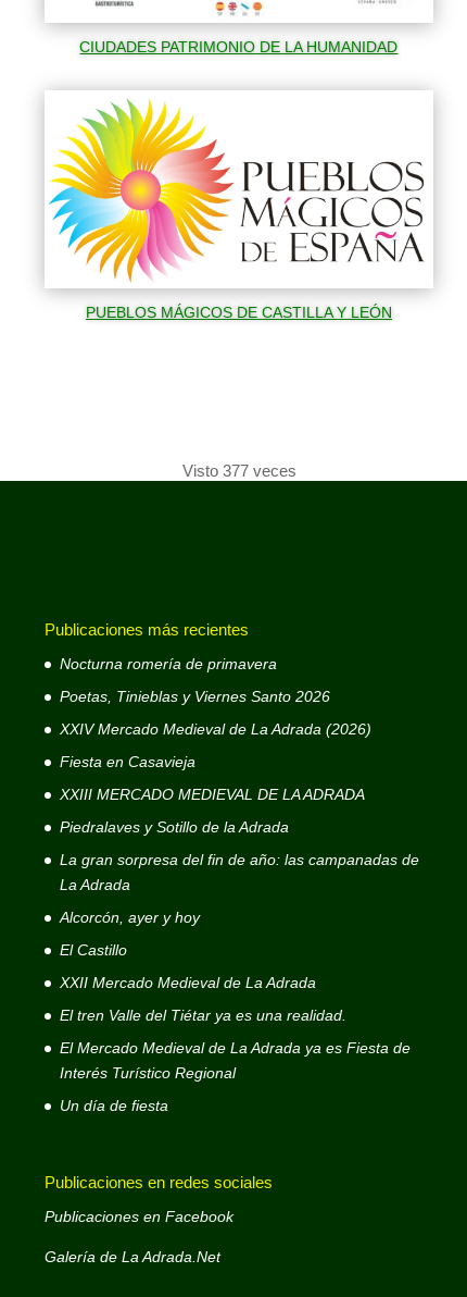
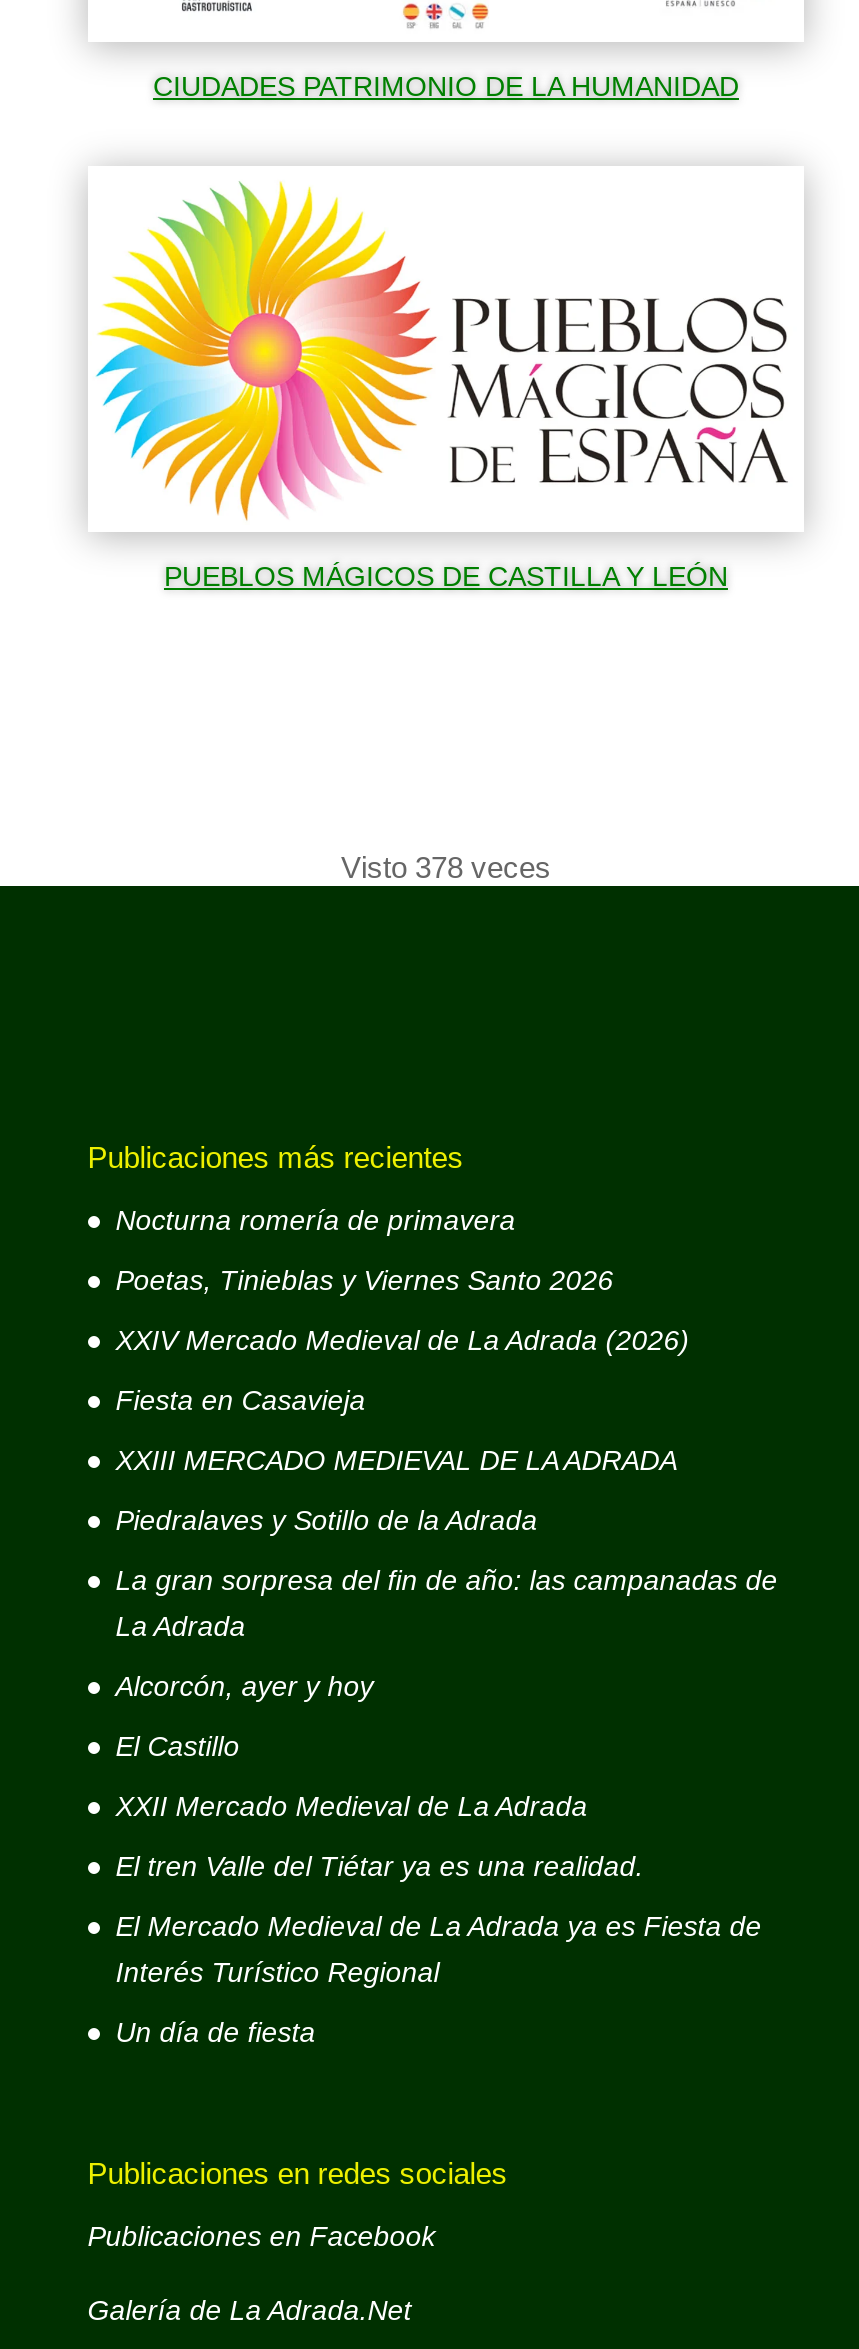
- Visto 377 veces
+ Visto 378 veces
